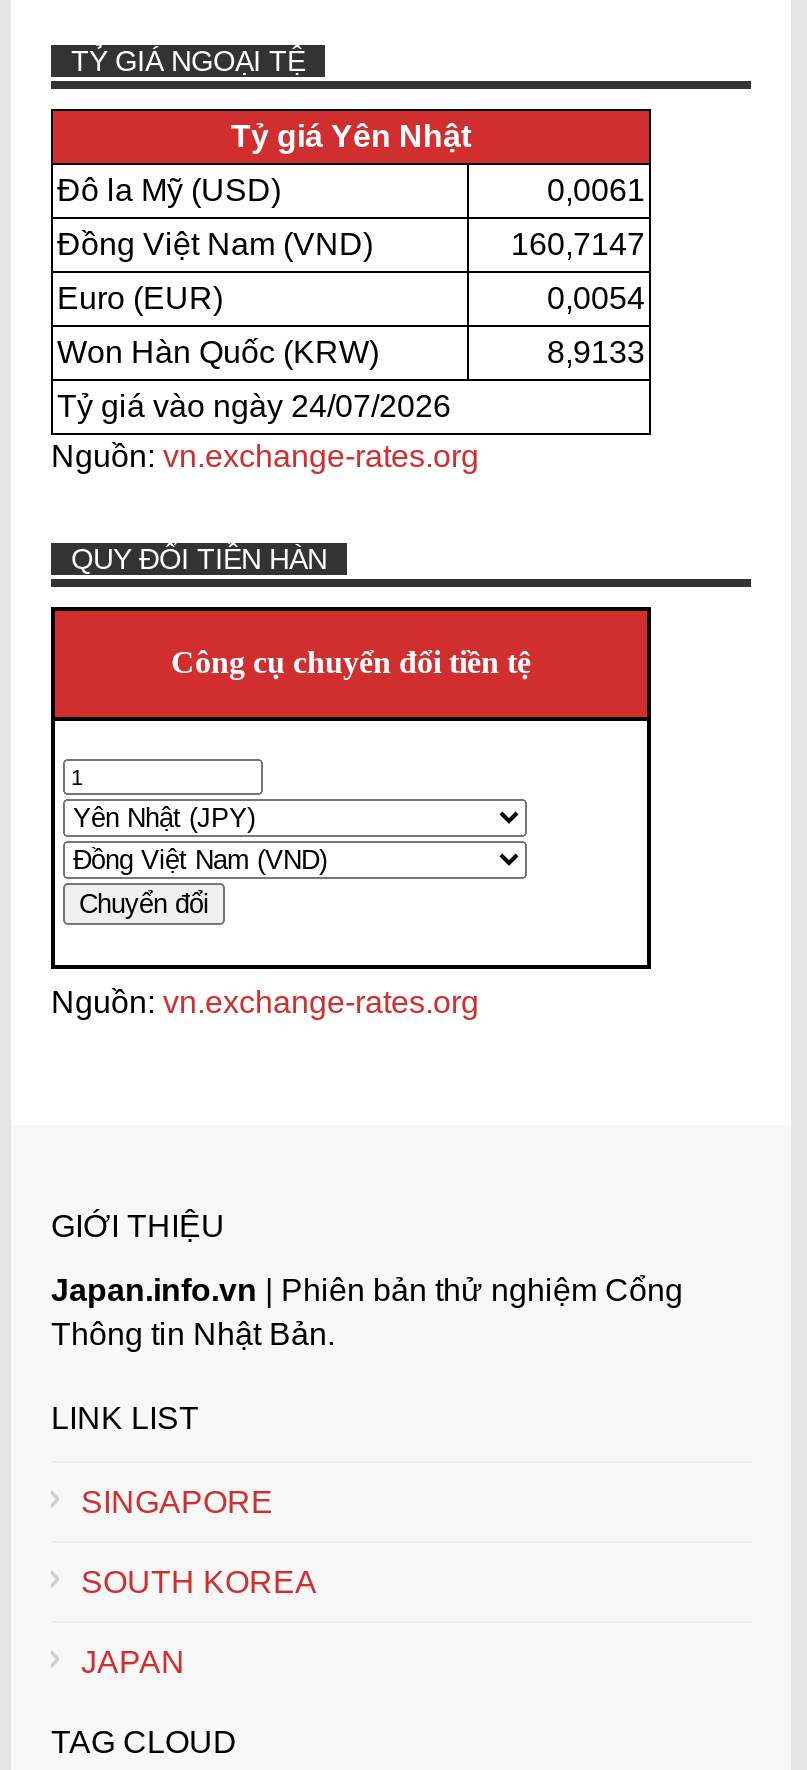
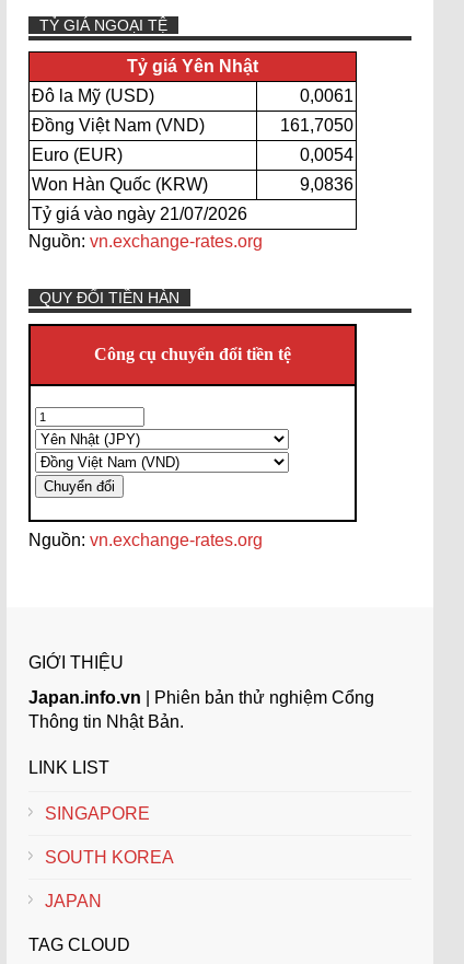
- 160,7147
+ 161,7050

- 8,9133
+ 9,0836

- Tỷ giá vào ngày 24/07/2026
+ Tỷ giá vào ngày 21/07/2026
